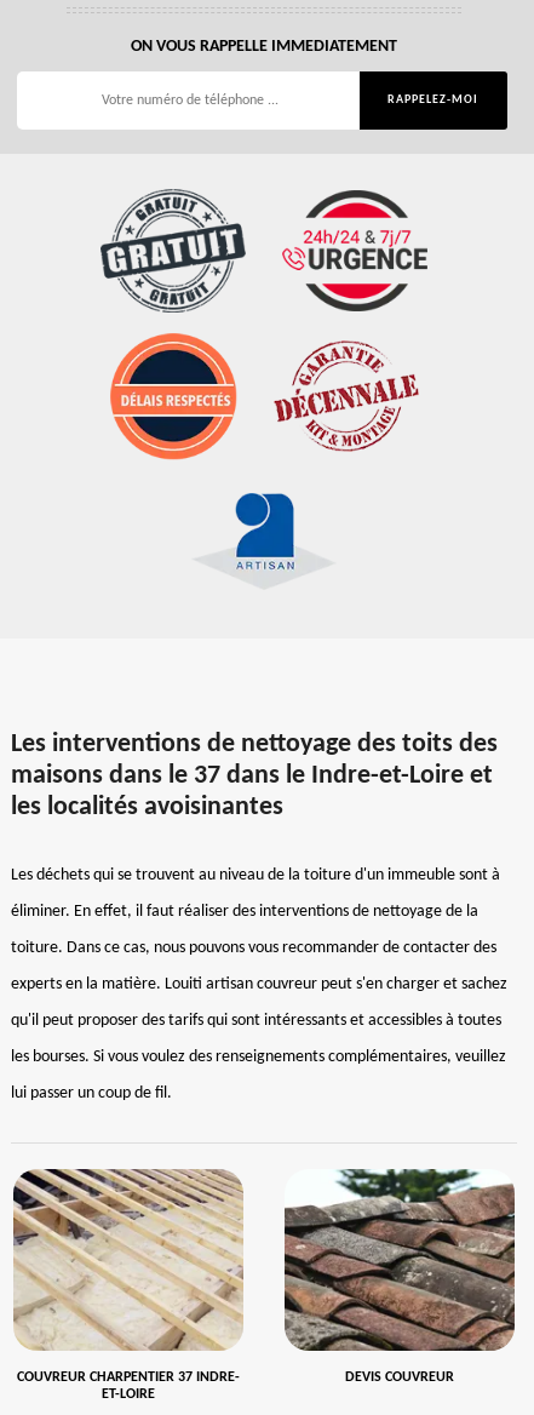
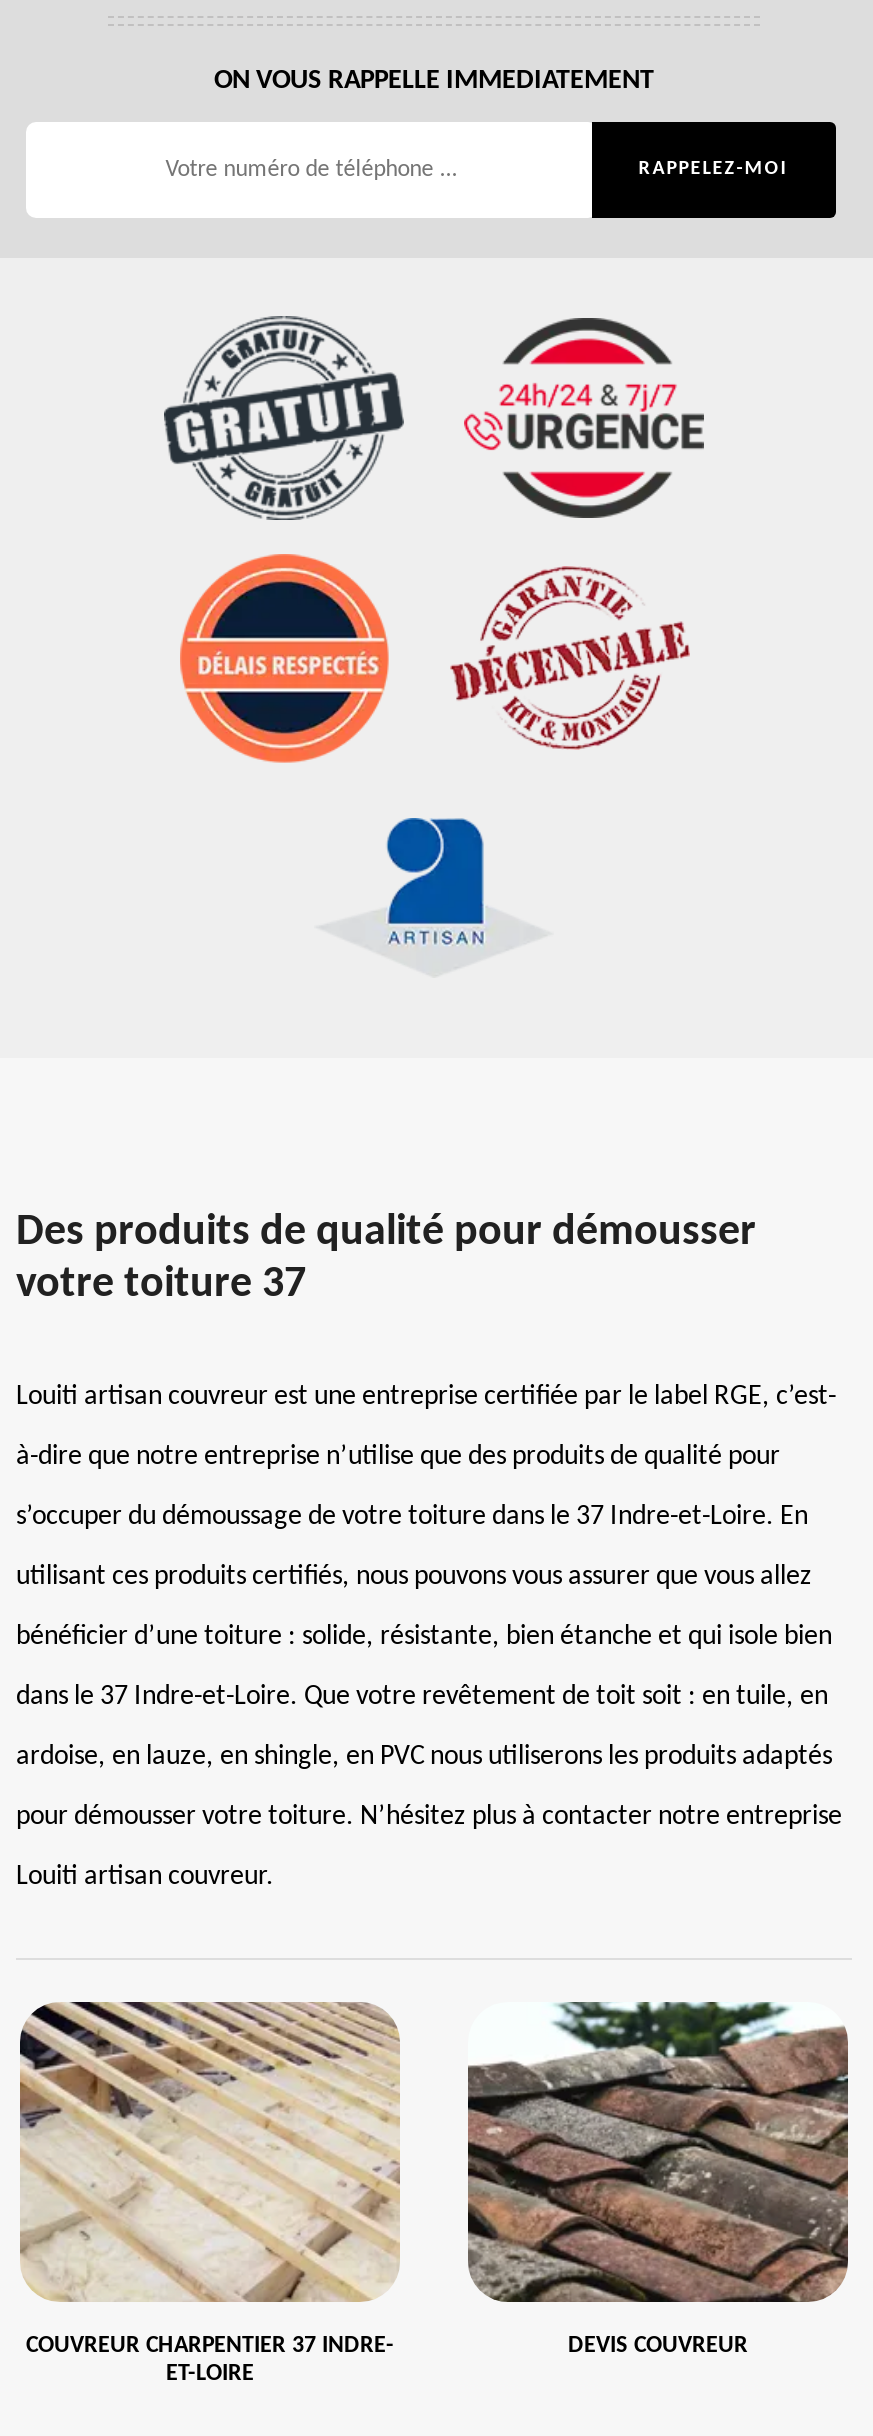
- Les interventions de nettoyage des toits des
- maisons dans le 37 dans le Indre-et-Loire et
- les localités avoisinantes
- Les déchets qui se trouvent au niveau de la toiture d'un immeuble sont à
- éliminer. En effet, il faut réaliser des interventions de nettoyage de la
- toiture. Dans ce cas, nous pouvons vous recommander de contacter des
- experts en la matière. Louiti artisan couvreur peut s'en charger et sachez
- qu'il peut proposer des tarifs qui sont intéressants et accessibles à toutes
- les bourses. Si vous voulez des renseignements complémentaires, veuillez
- lui passer un coup de fil.
+ Des produits de qualité pour démousser
+ votre toiture 37
+ Louiti artisan couvreur est une entreprise certifiée par le label RGE, c’est-
+ à-dire que notre entreprise n’utilise que des produits de qualité pour
+ s’occuper du démoussage de votre toiture dans le 37 Indre-et-Loire. En
+ utilisant ces produits certifiés, nous pouvons vous assurer que vous allez
+ bénéficier d’une toiture : solide, résistante, bien étanche et qui isole bien
+ dans le 37 Indre-et-Loire. Que votre revêtement de toit soit : en tuile, en
+ ardoise, en lauze, en shingle, en PVC nous utiliserons les produits adaptés
+ pour démousser votre toiture. N’hésitez plus à contacter notre entreprise
+ Louiti artisan couvreur.
